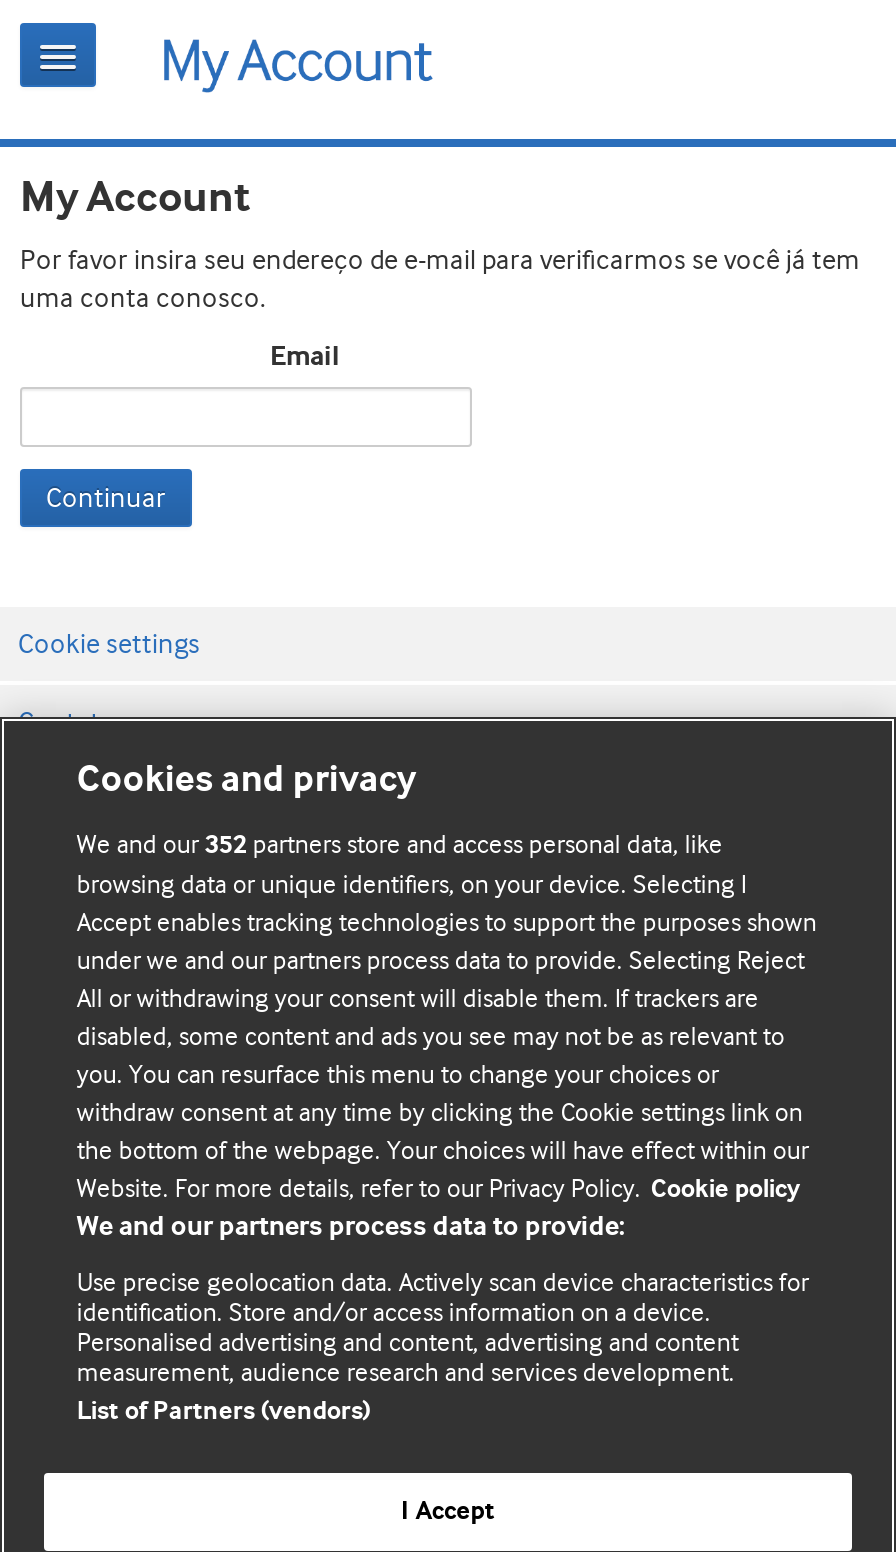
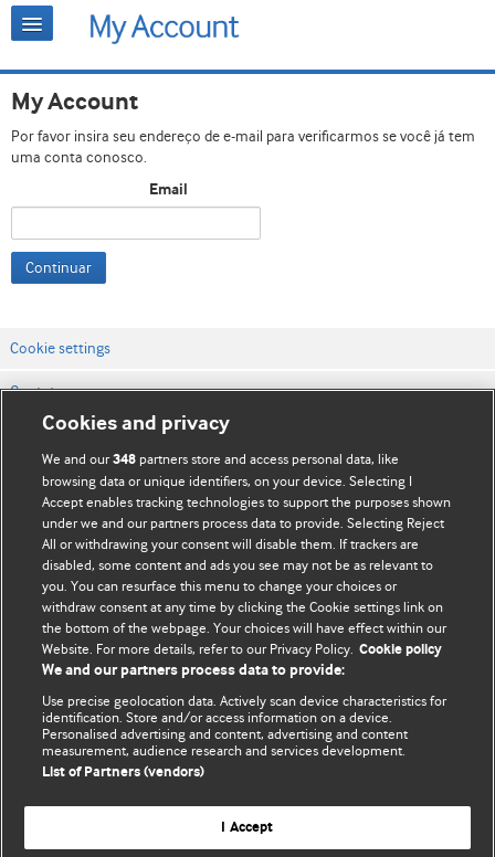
- We and our 352 partners store and access personal data, like
+ We and our 348 partners store and access personal data, like
